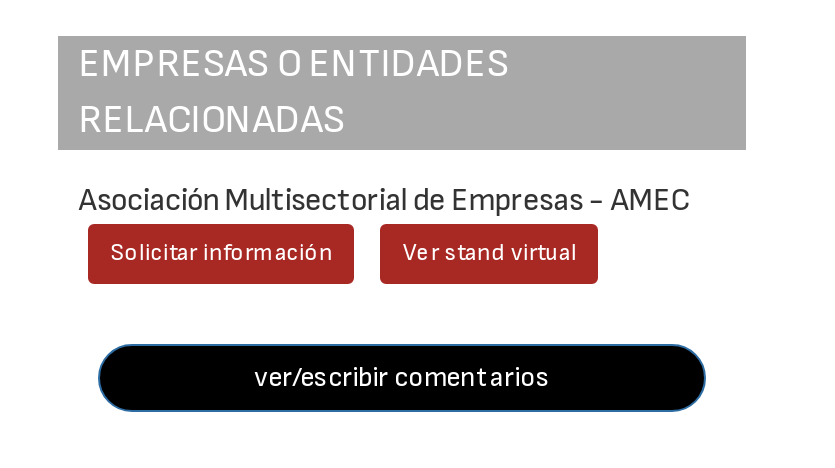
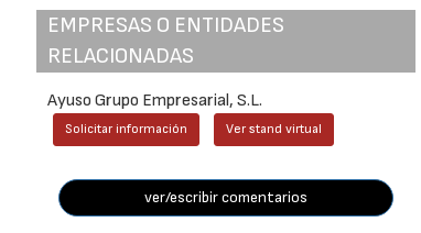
- Asociación Multisectorial de Empresas - AMEC
+ Ayuso Grupo Empresarial, S.L.
